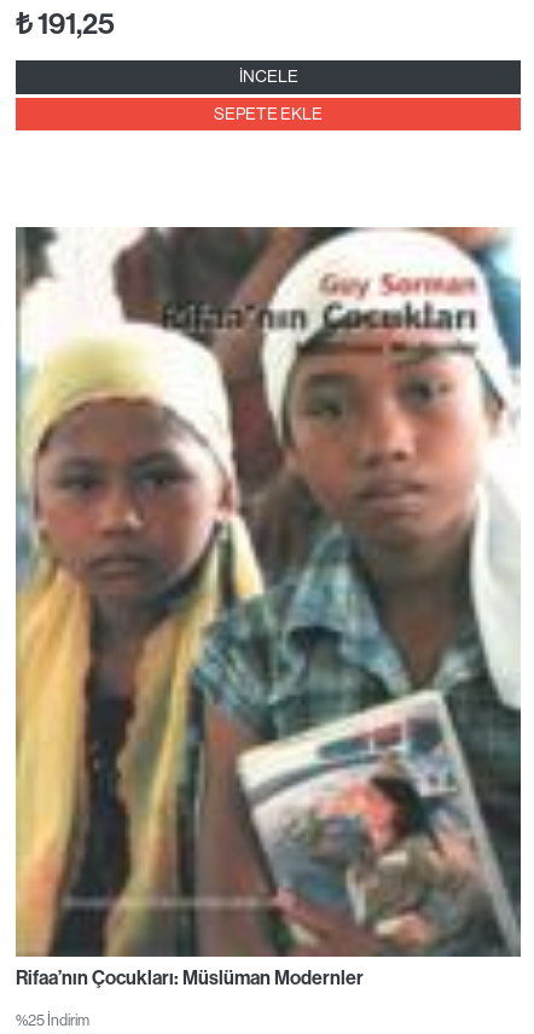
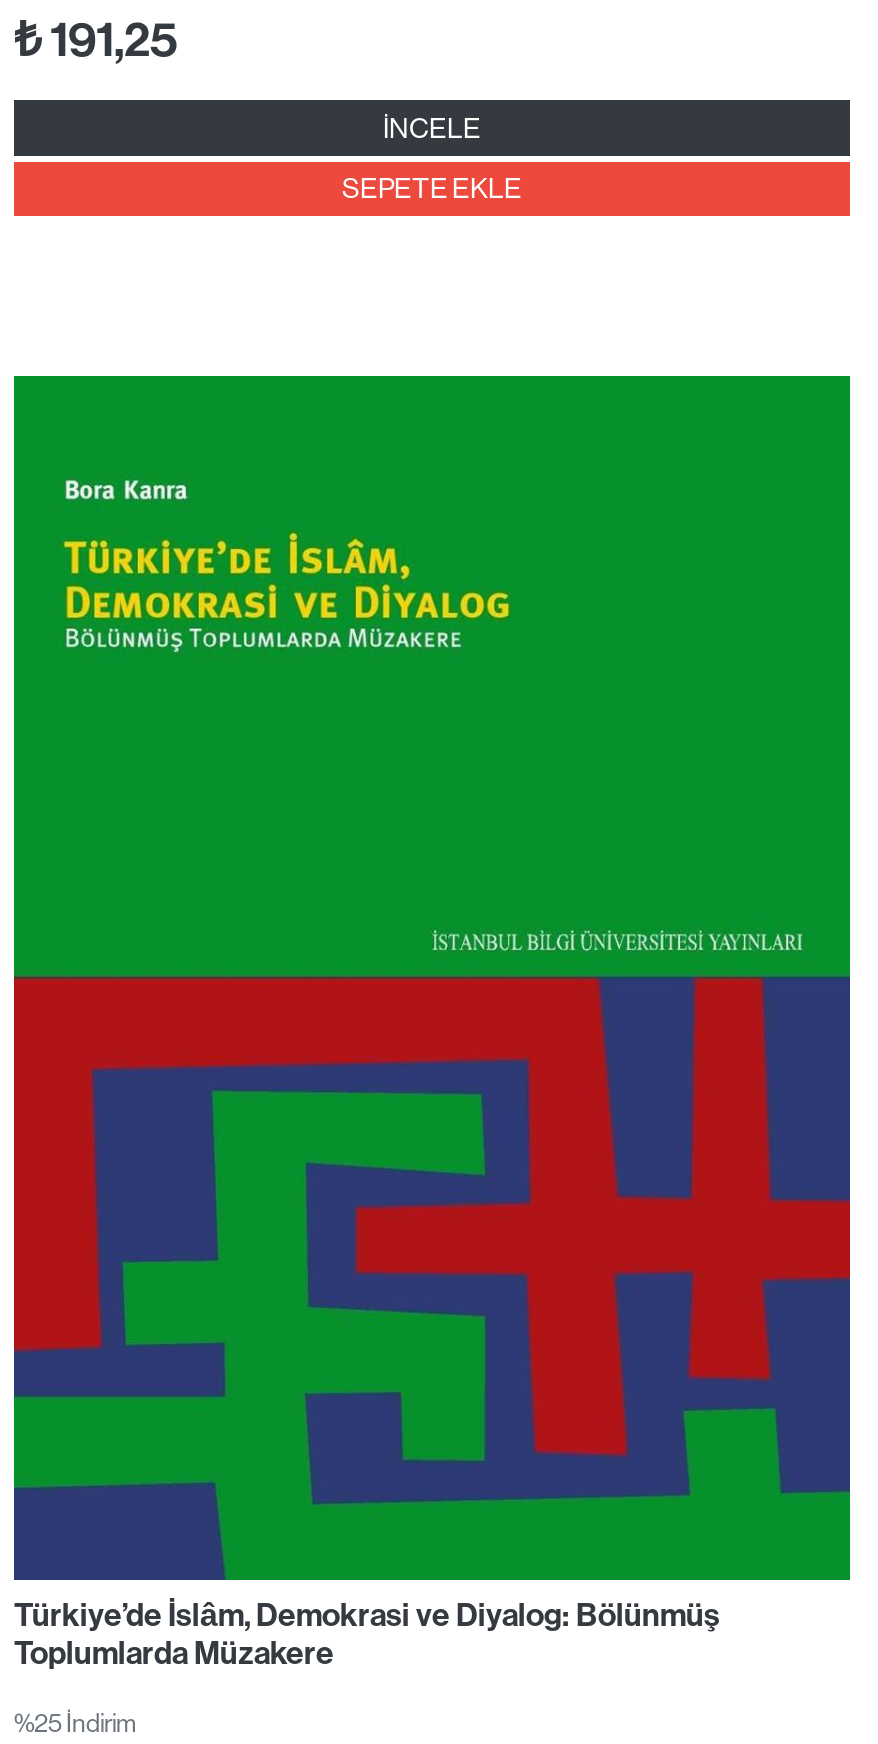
- [image]
- Rifaa’nın Çocukları: Müslüman Modernler
+ [image]
+ Türkiye’de İslâm, Demokrasi ve Diyalog: Bölünmüş
+ Toplumlarda Müzakere
